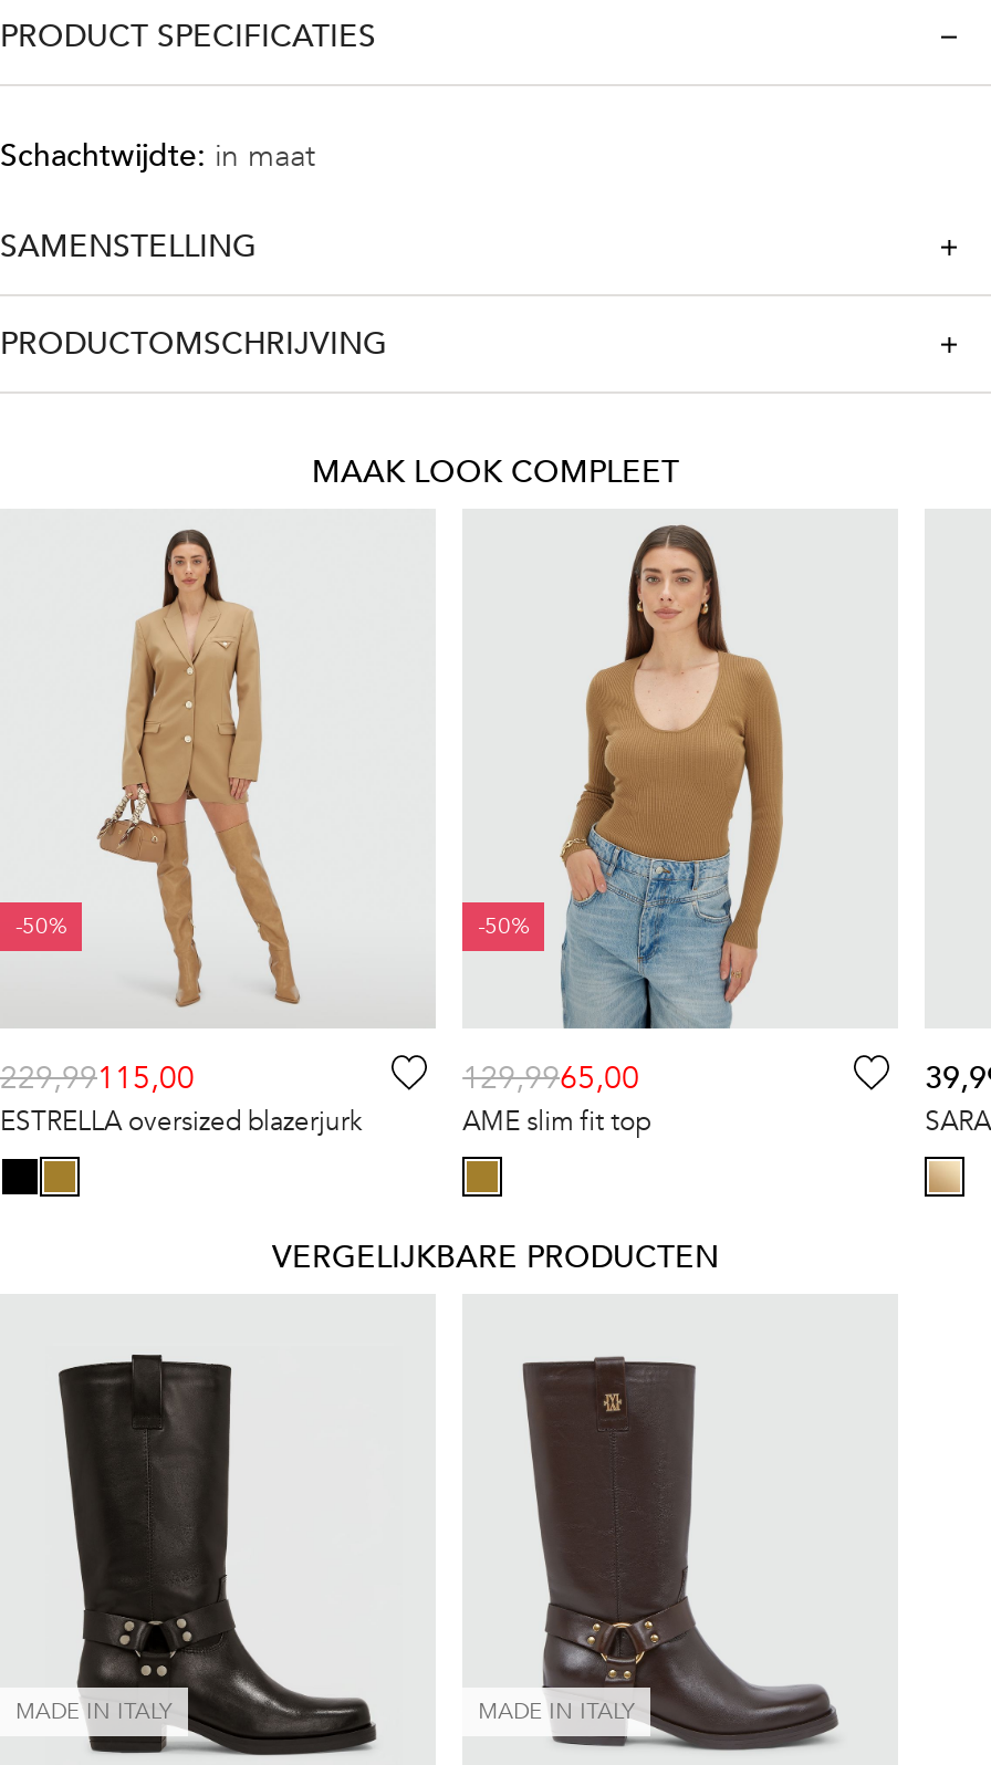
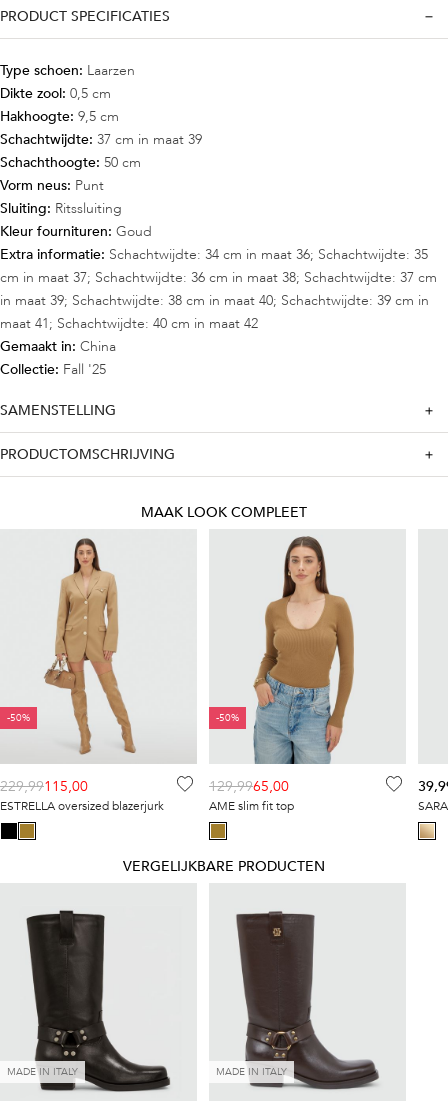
- Schachtwijdte in maat
+ Type schoen Laarzen
+ Dikte zool 0,5 cm
+ Hakhoogte 9,5 cm
+ Schachtwijdte 37 cm in maat 39
+ Schachthoogte 50 cm
+ Vorm neus Punt
+ Sluiting Ritssluiting
+ Kleur fournituren Goud
+ Extra informatie Schachtwijdte: 34 cm in maat 36; Schachtwijdte: 35
+ cm in maat 37; Schachtwijdte: 36 cm in maat 38; Schachtwijdte: 37 cm
+ in maat 39; Schachtwijdte: 38 cm in maat 40; Schachtwijdte: 39 cm in
+ maat 41; Schachtwijdte: 40 cm in maat 42
+ Gemaakt in China
+ Collectie Fall '25
